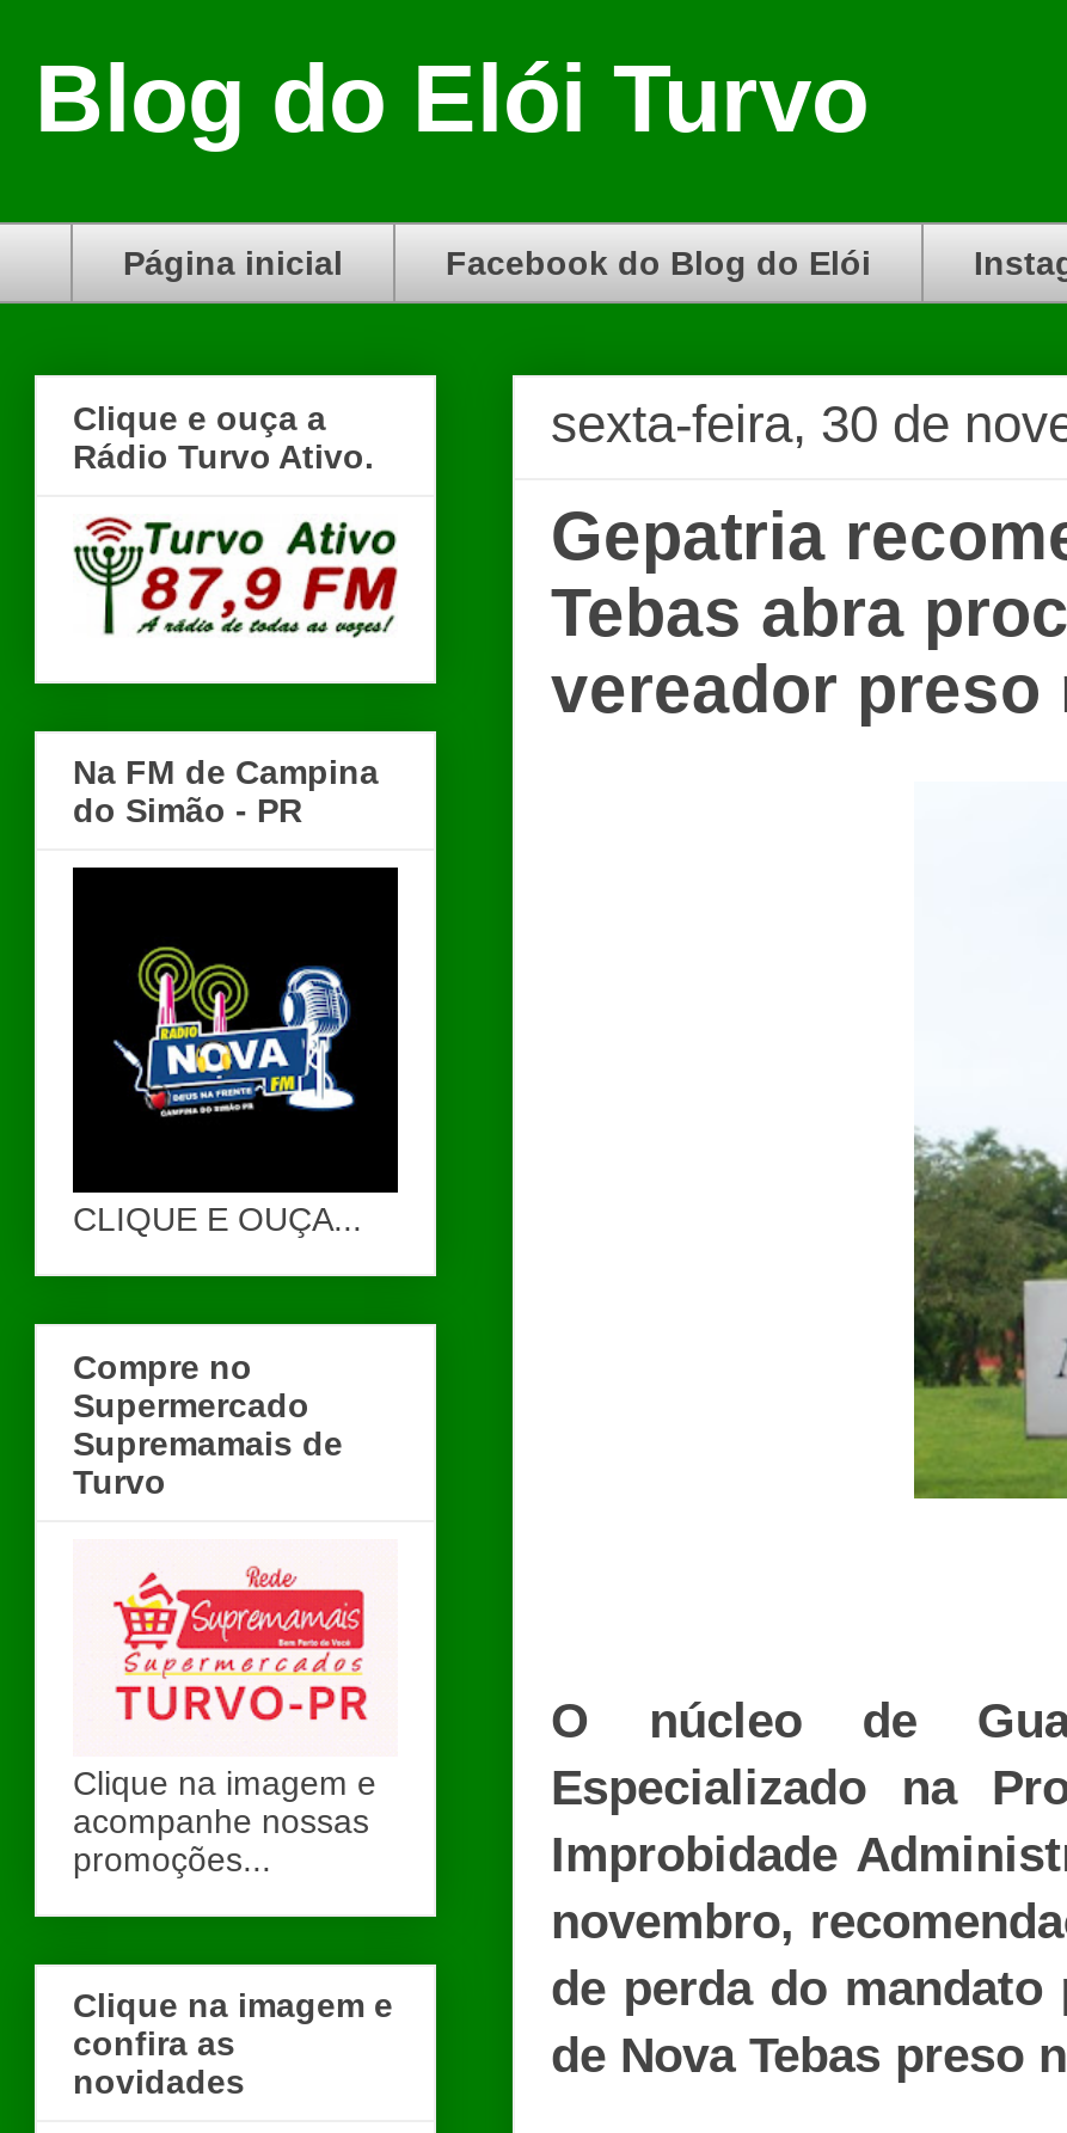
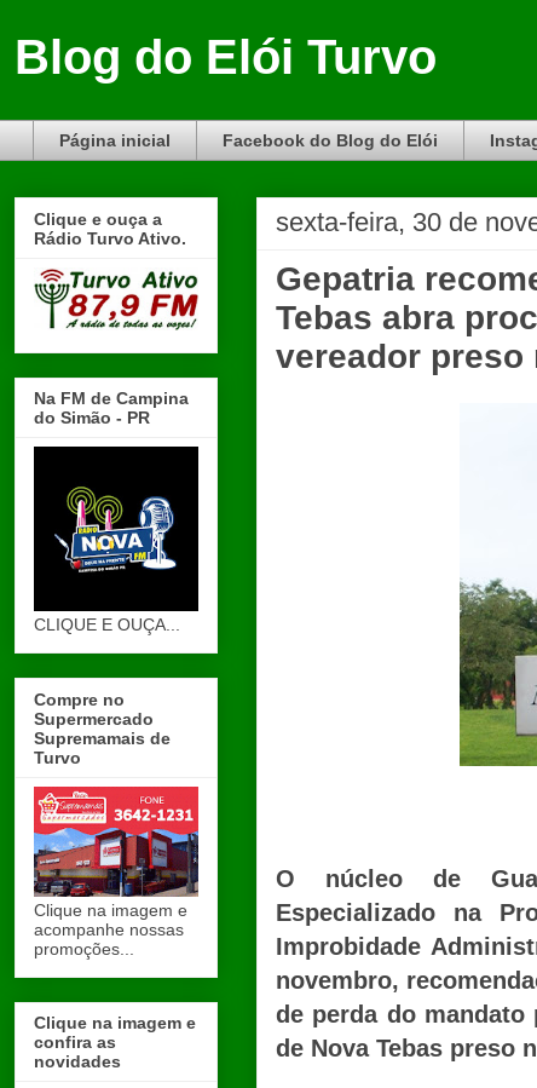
- [image]
+ [image]
